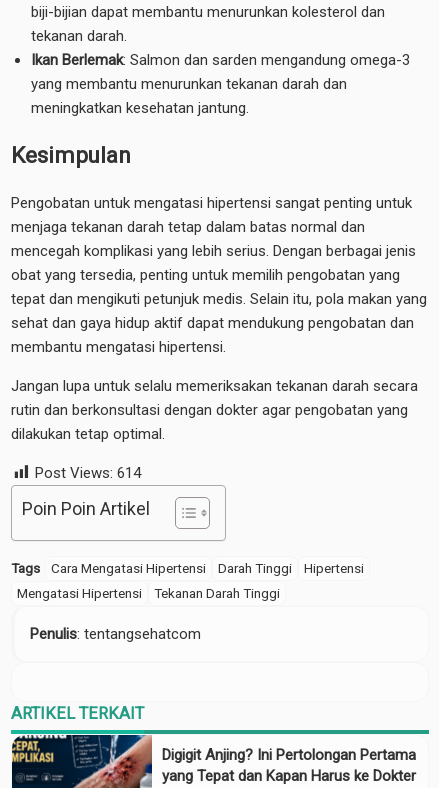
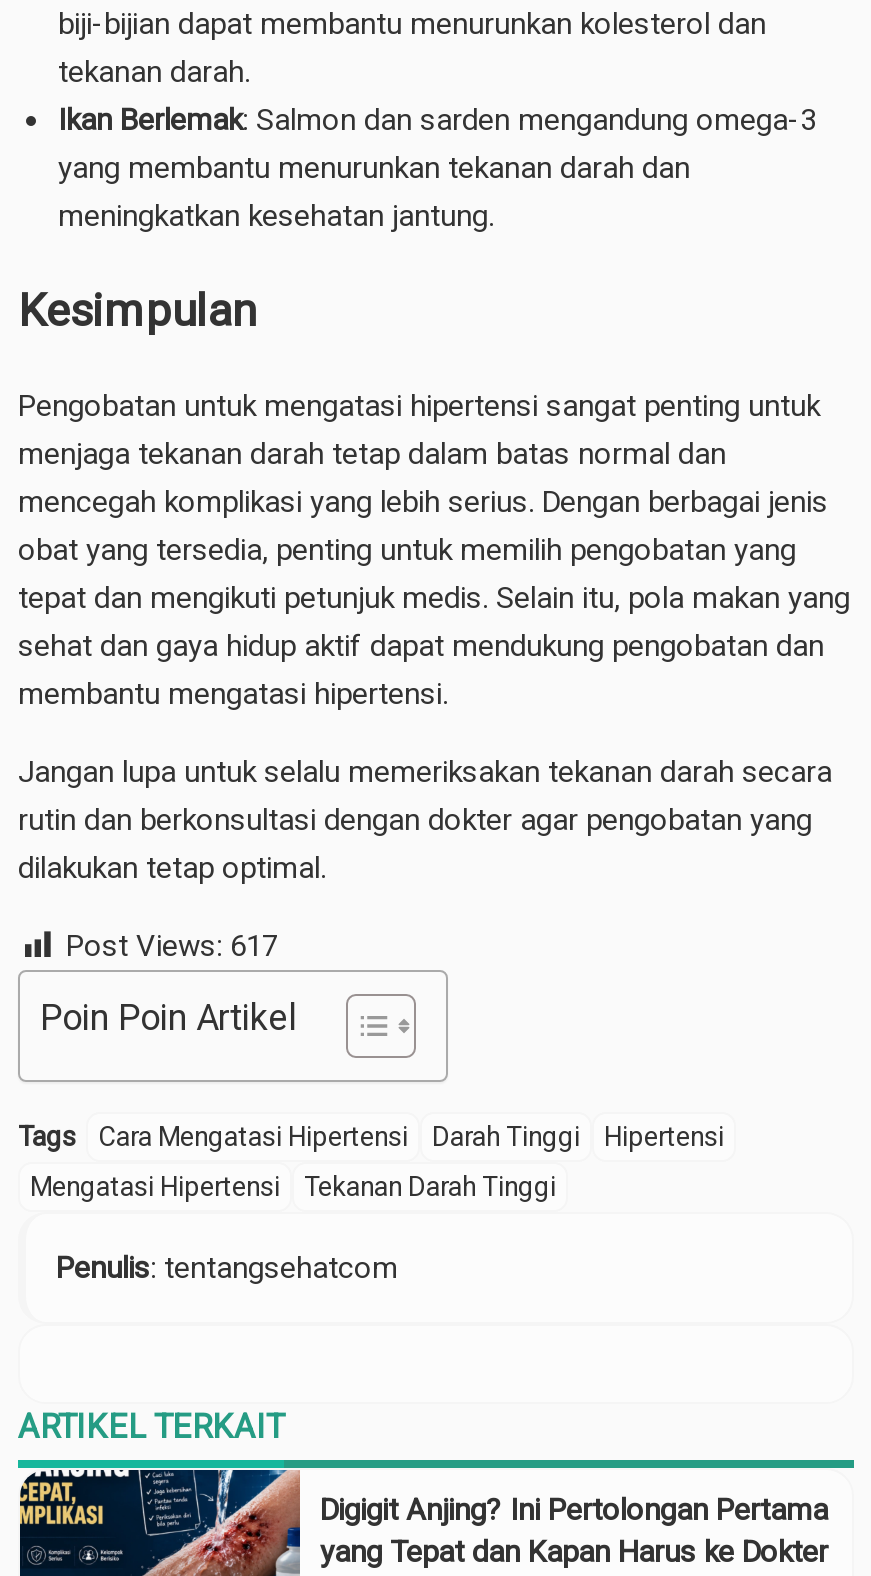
- Post Views: 614
+ Post Views: 617
